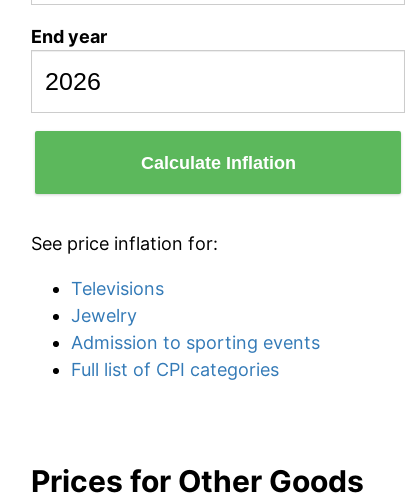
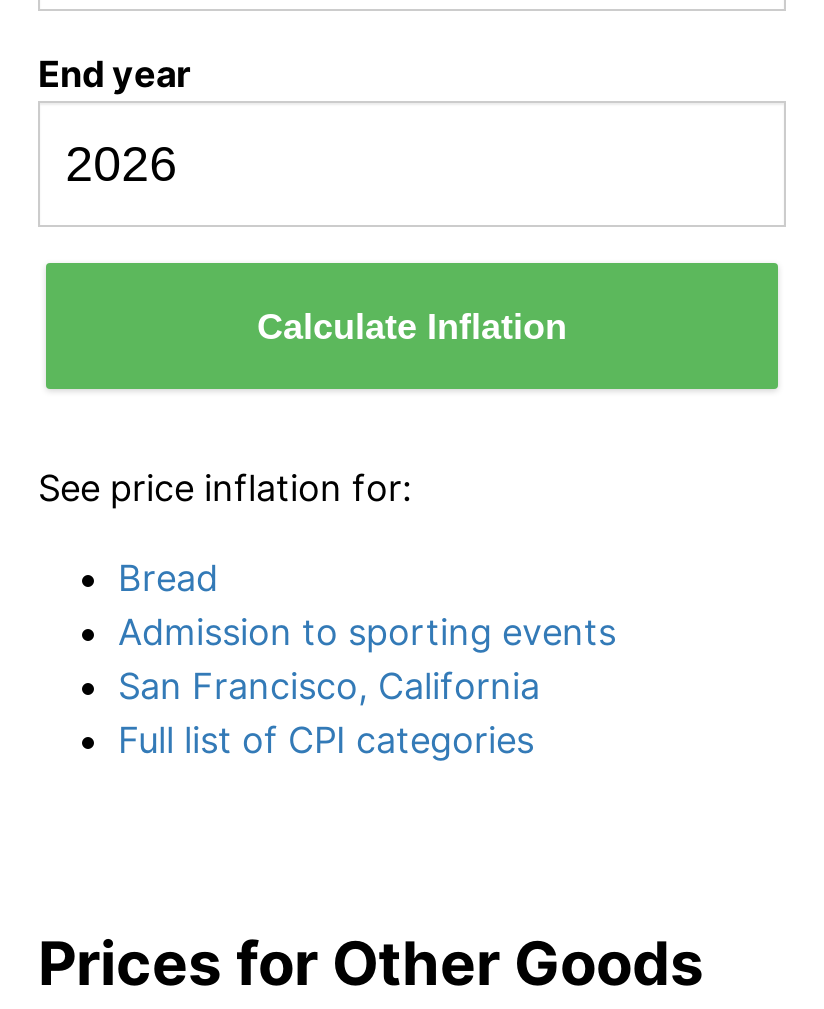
- Televisions
- Jewelry
+ Bread

moved up: Admission to sporting events

+ San Francisco, California
